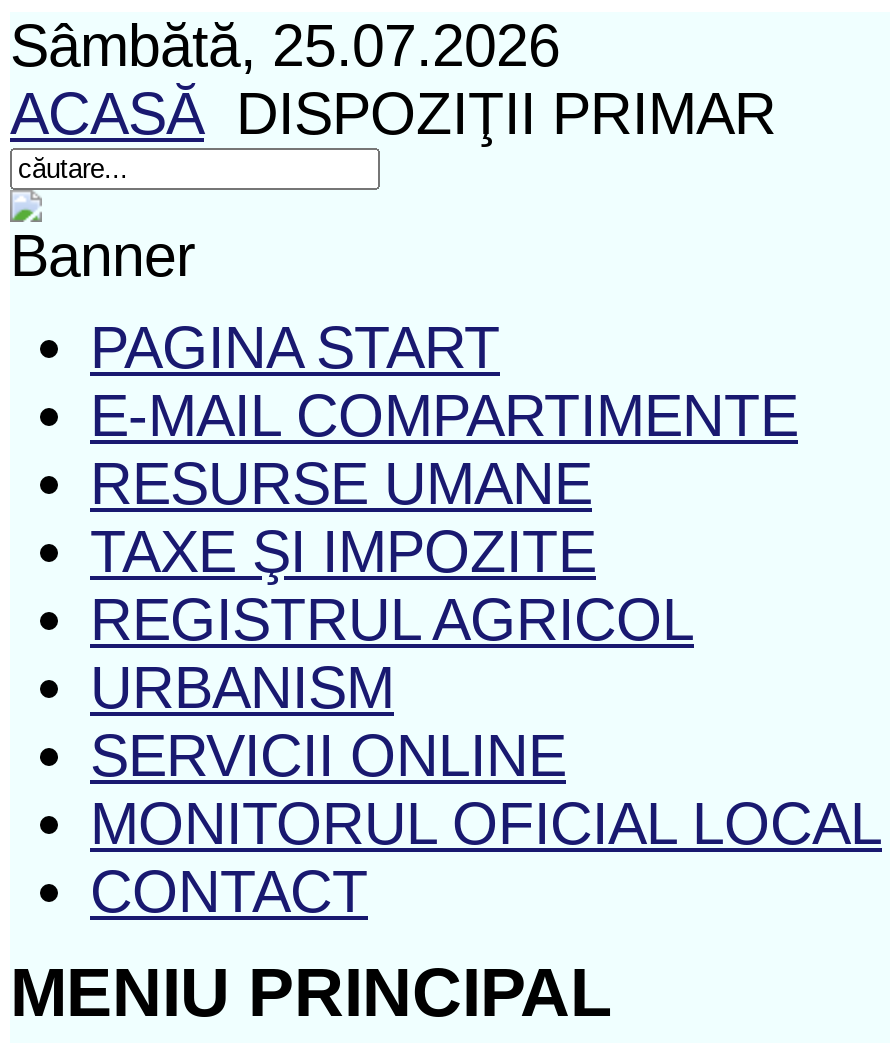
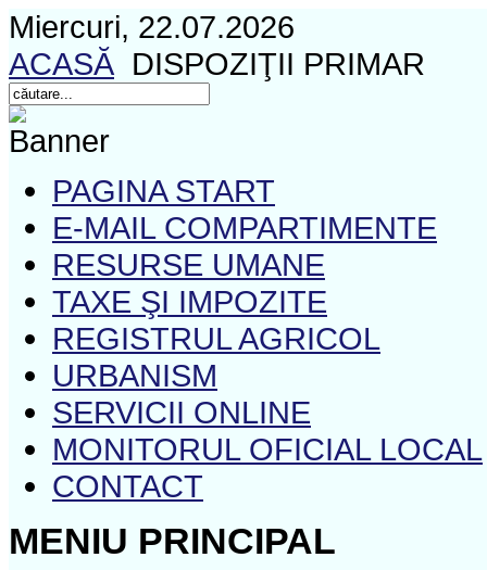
- Sâmbătă, 25.07.2026
+ Miercuri, 22.07.2026
